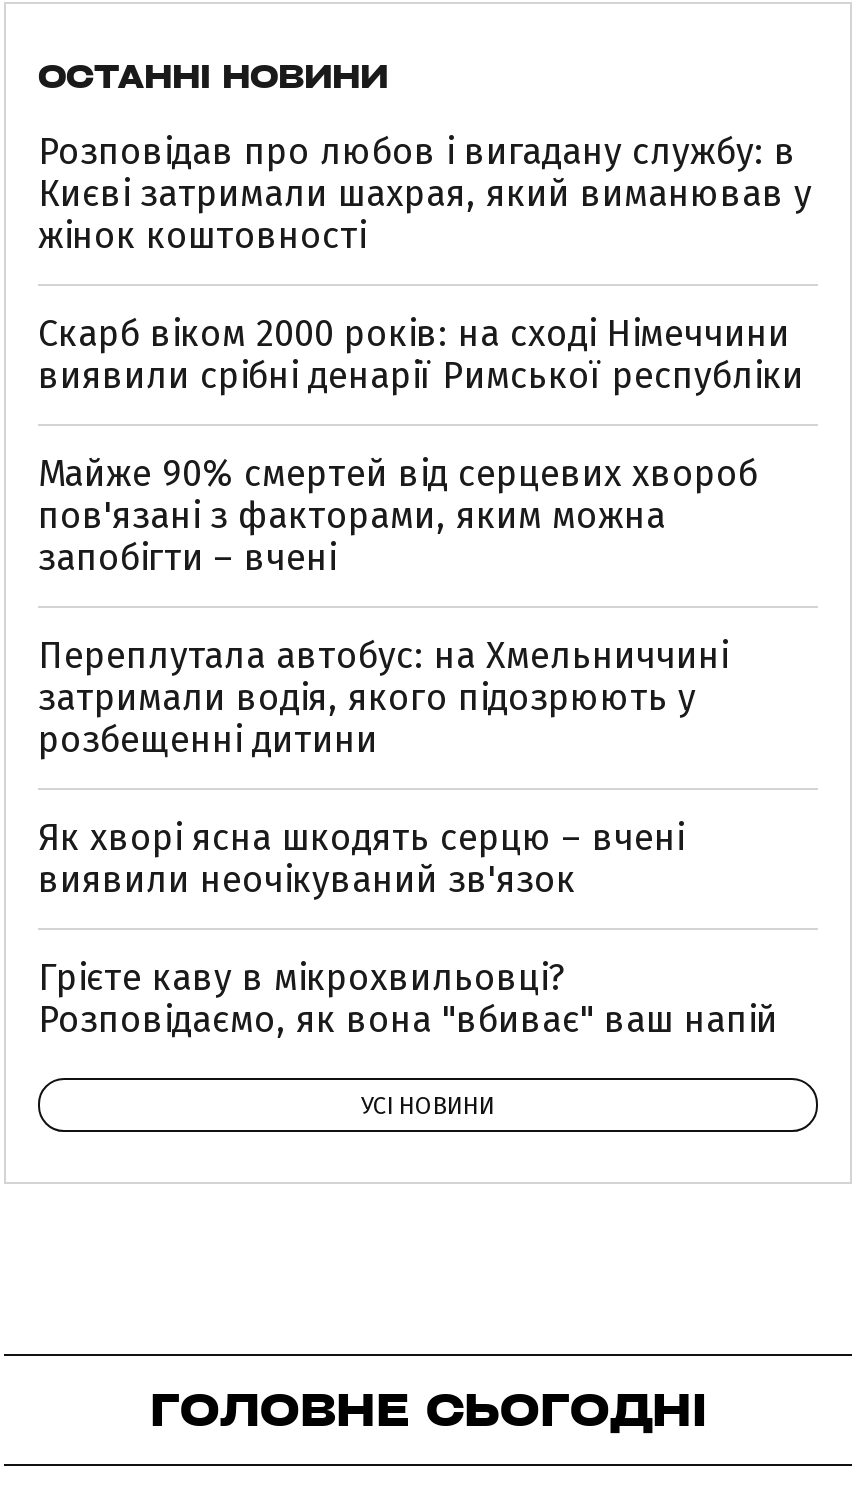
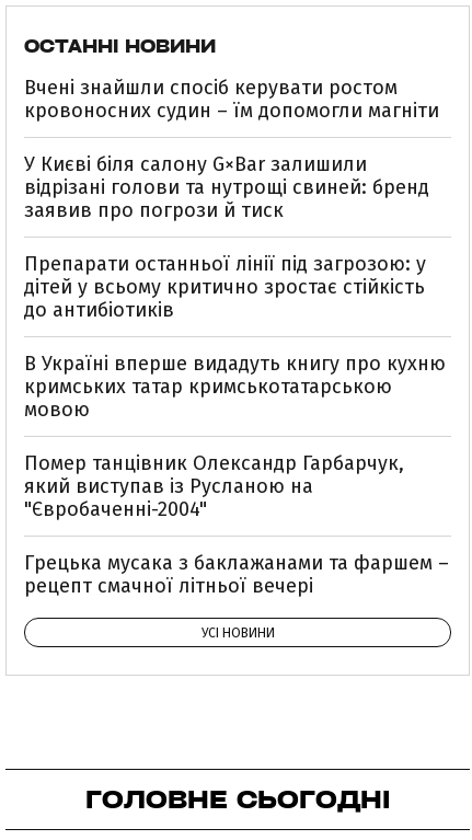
- Розповідав про любов і вигадану службу: в
- Києві затримали шахрая, який виманював у
- жінок коштовності
+ Вчені знайшли спосіб керувати ростом
+ кровоносних судин – їм допомогли магніти

- Скарб віком 2000 років: на сході Німеччини
- виявили срібні денарії Римської республіки
+ У Києві біля салону G×Bar залишили
+ відрізані голови та нутрощі свиней: бренд
+ заявив про погрози й тиск

- Майже 90% смертей від серцевих хвороб
- пов'язані з факторами, яким можна
- запобігти – вчені
+ Препарати останньої лінії під загрозою: у
+ дітей у всьому критично зростає стійкість
+ до антибіотиків

- Переплутала автобус: на Хмельниччині
- затримали водія, якого підозрюють у
- розбещенні дитини
+ В Україні вперше видадуть книгу про кухню
+ кримських татар кримськотатарською
+ мовою

- Як хворі ясна шкодять серцю – вчені
- виявили неочікуваний зв'язок
+ Помер танцівник Олександр Гарбарчук,
+ який виступав із Русланою на
+ "Євробаченні-2004"

- Грієте каву в мікрохвильовці?
- Розповідаємо, як вона "вбиває" ваш напій
+ Грецька мусака з баклажанами та фаршем –
+ рецепт смачної літньої вечері
